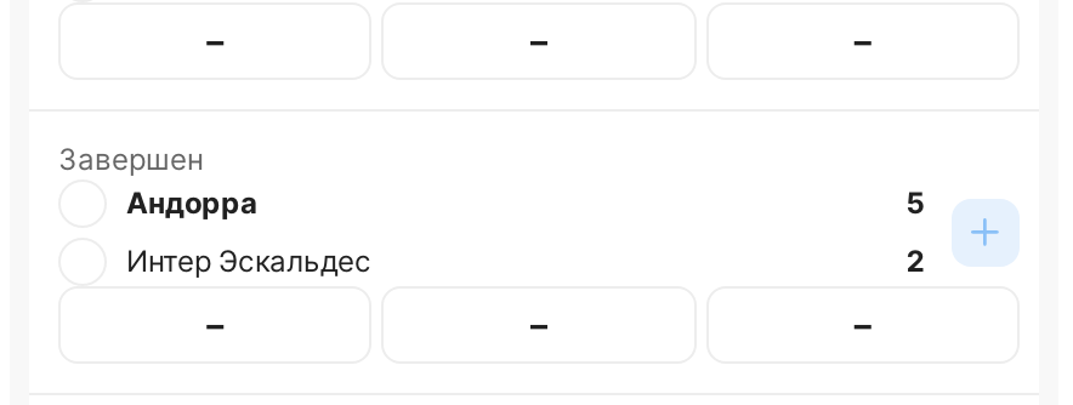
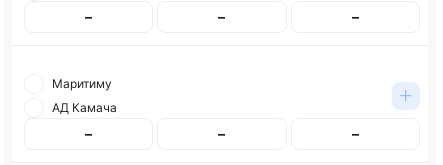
- Завершен
- Андорра
- 5
+ Маритиму

- Интер Эскальдес
- 2
+ АД Камача
